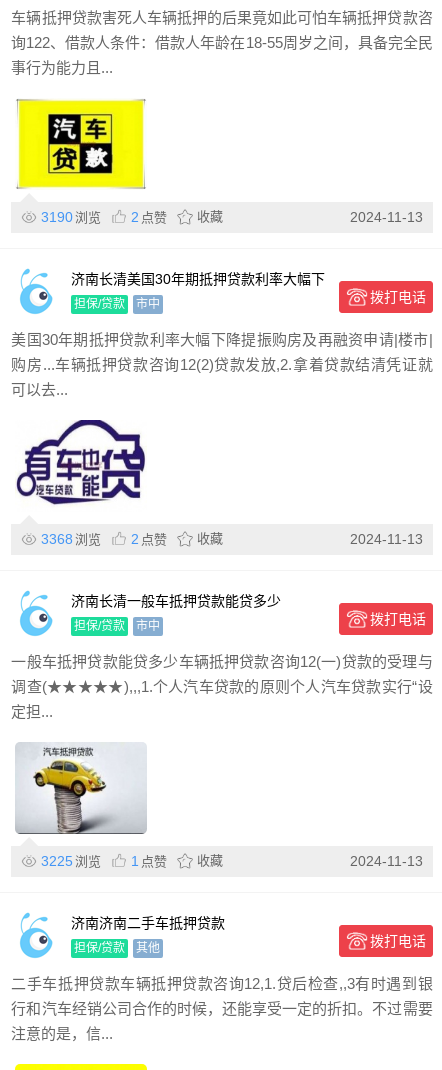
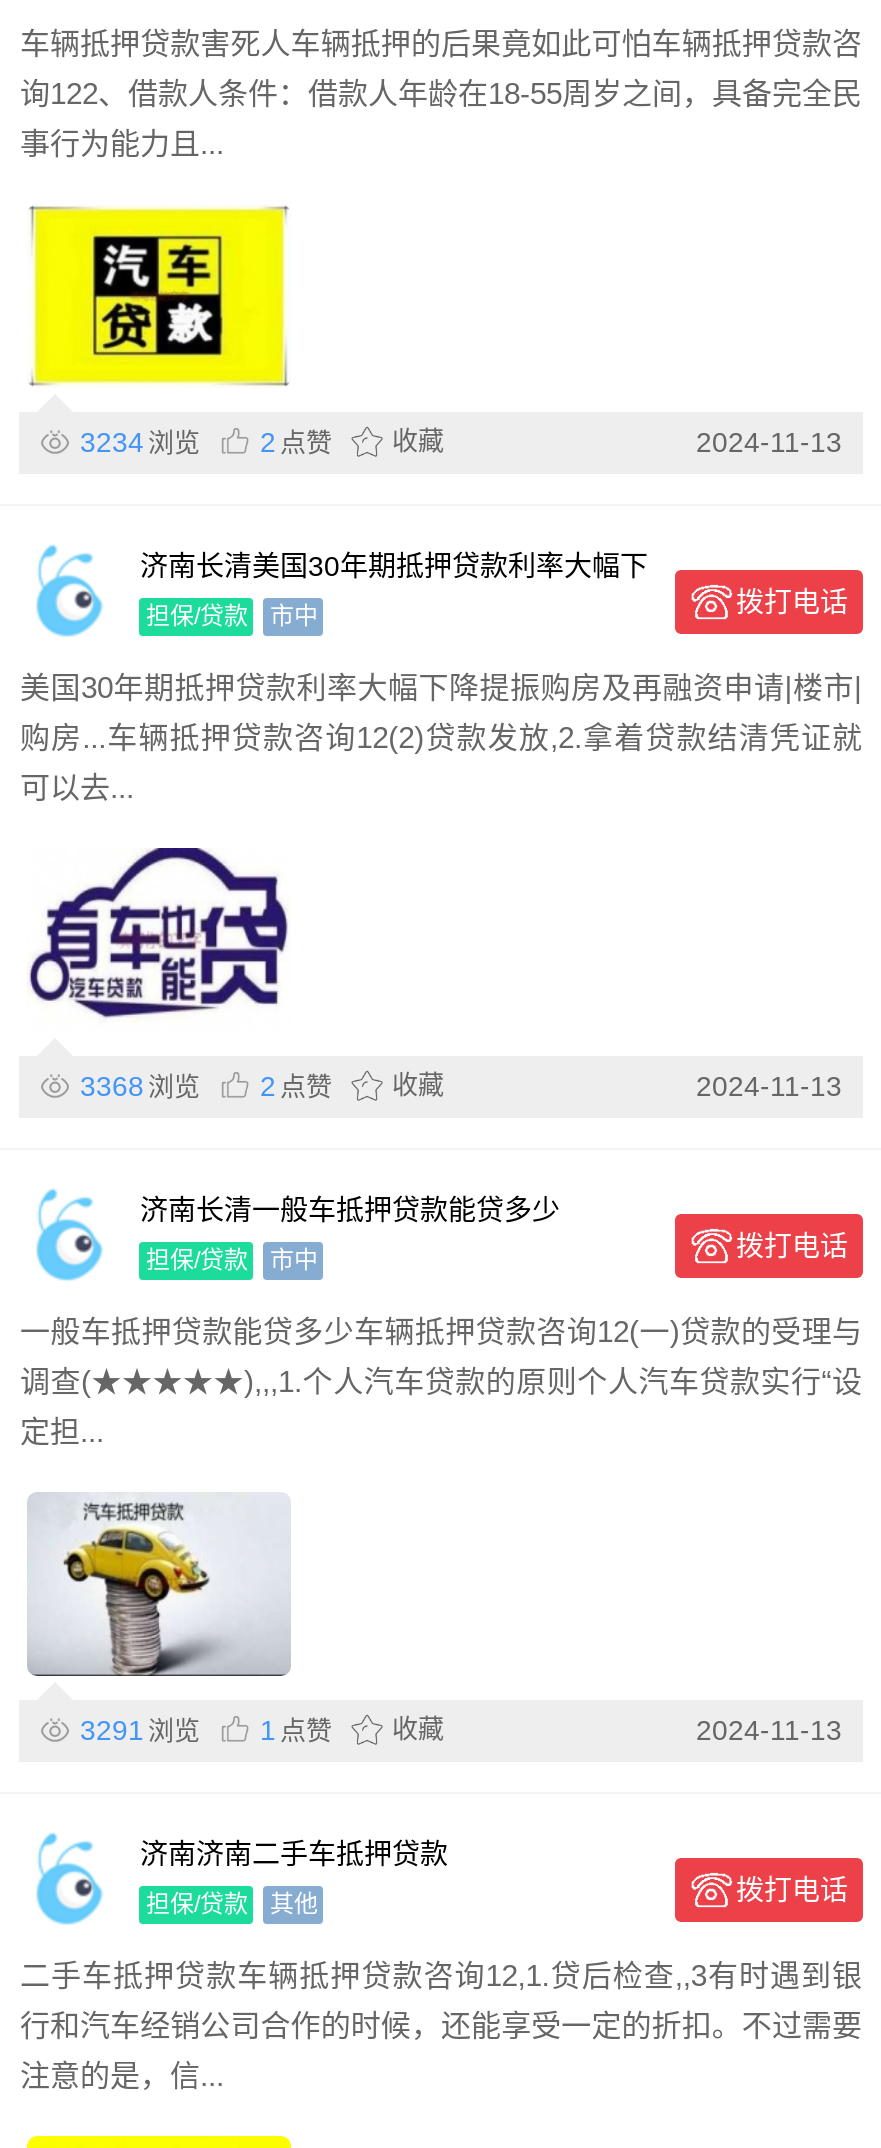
- 3190 浏览 2 点赞 收藏
+ 3234 浏览 2 点赞 收藏

- 3225 浏览 1 点赞 收藏
+ 3291 浏览 1 点赞 收藏
